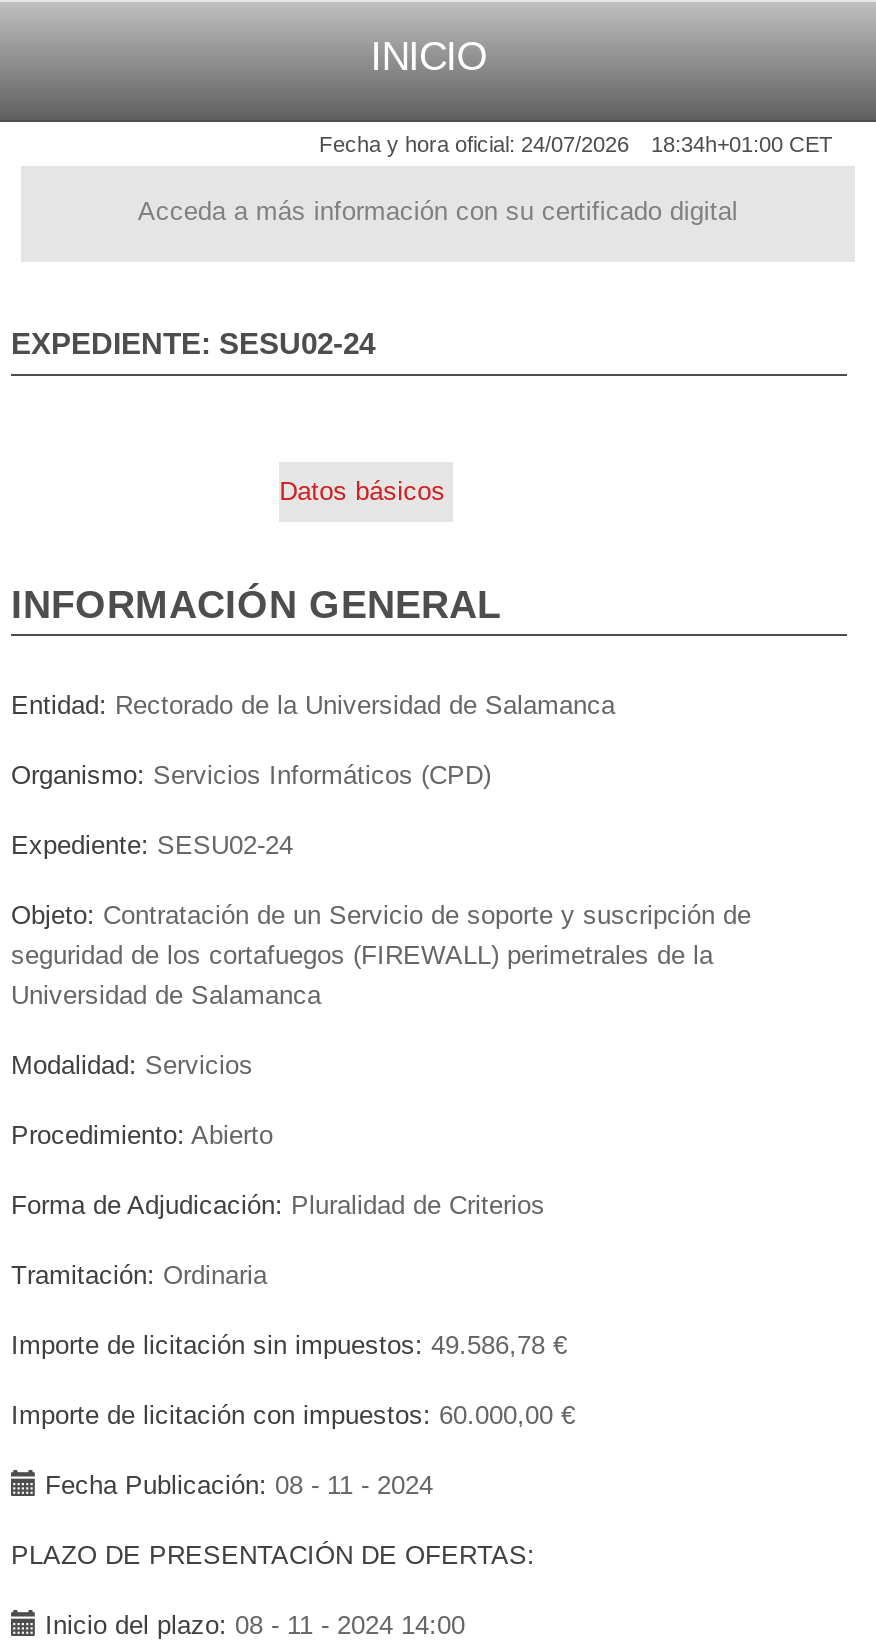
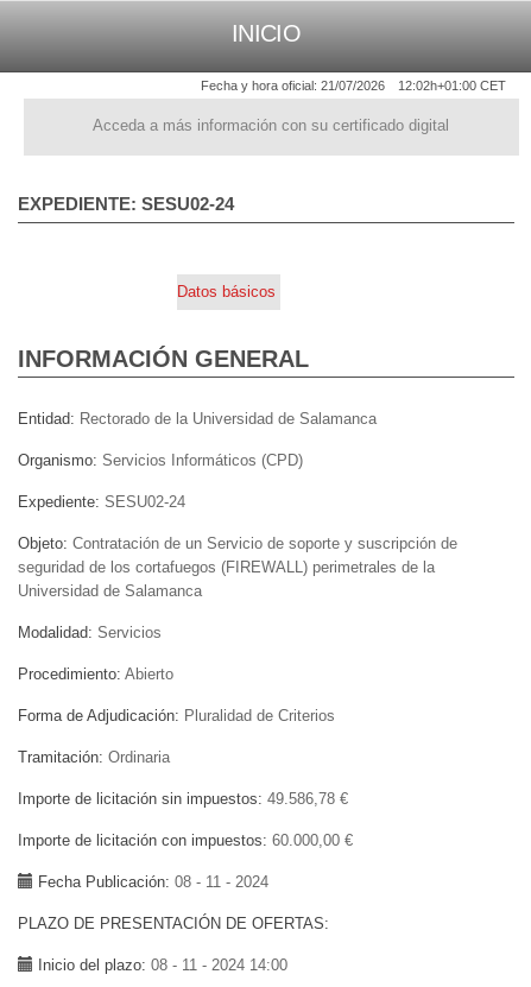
- Fecha y hora oficial: 24/07/2026
+ Fecha y hora oficial: 21/07/2026

- 18:34h+01:00 CET
+ 12:02h+01:00 CET
